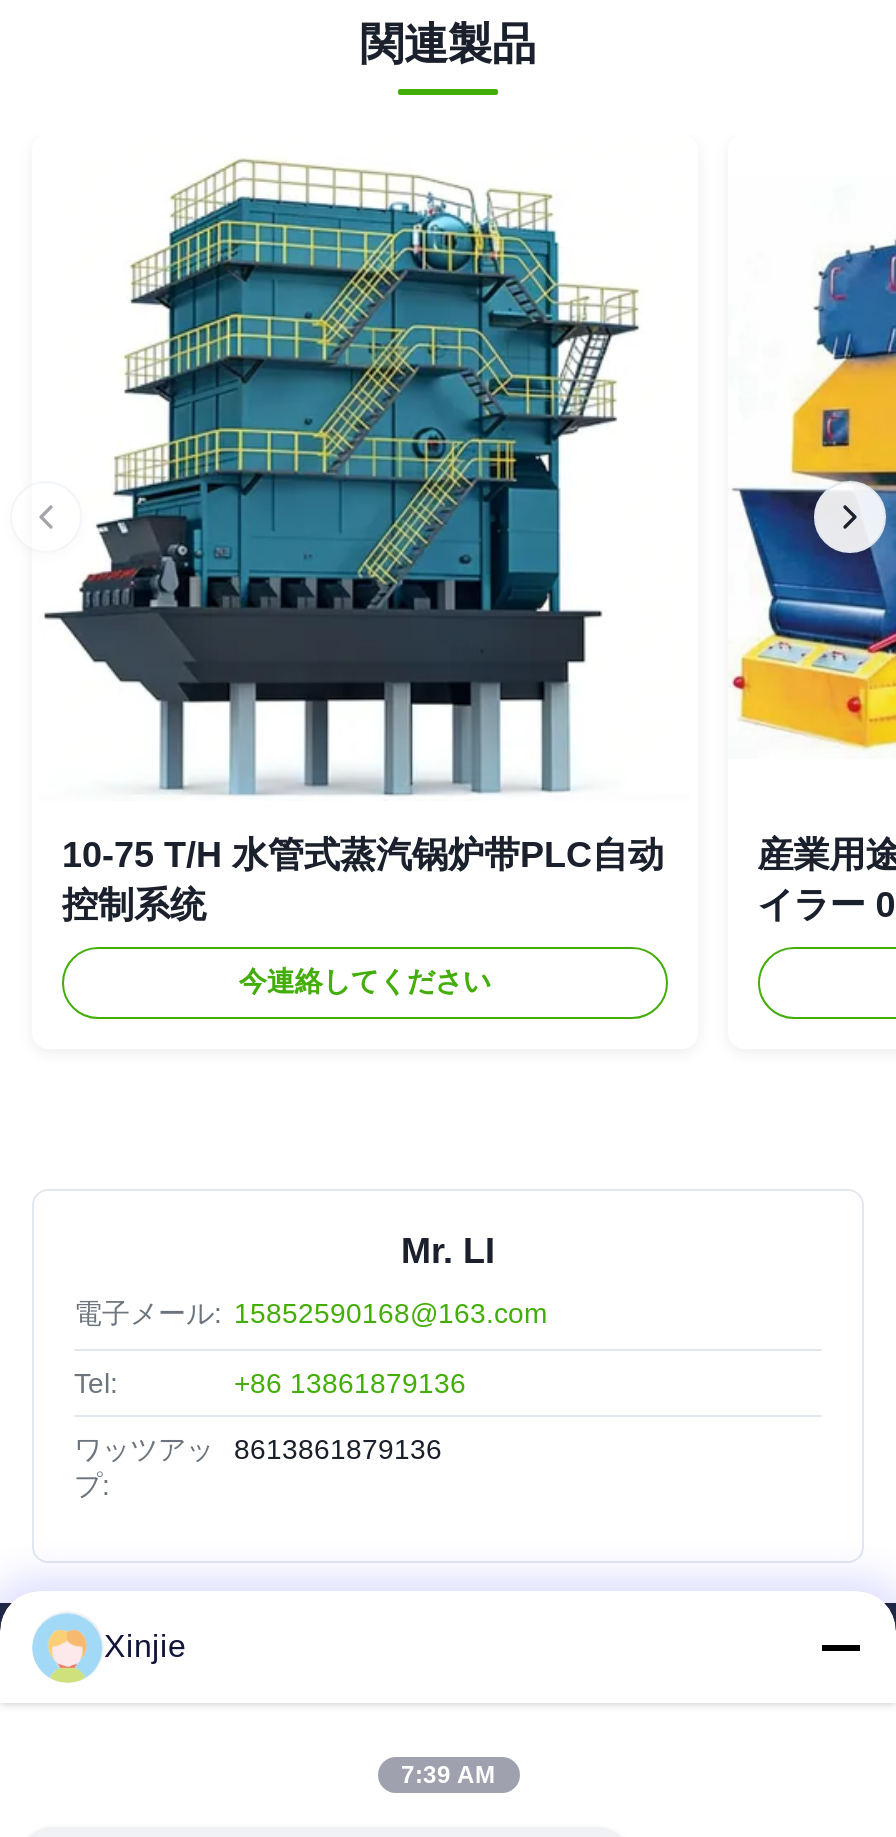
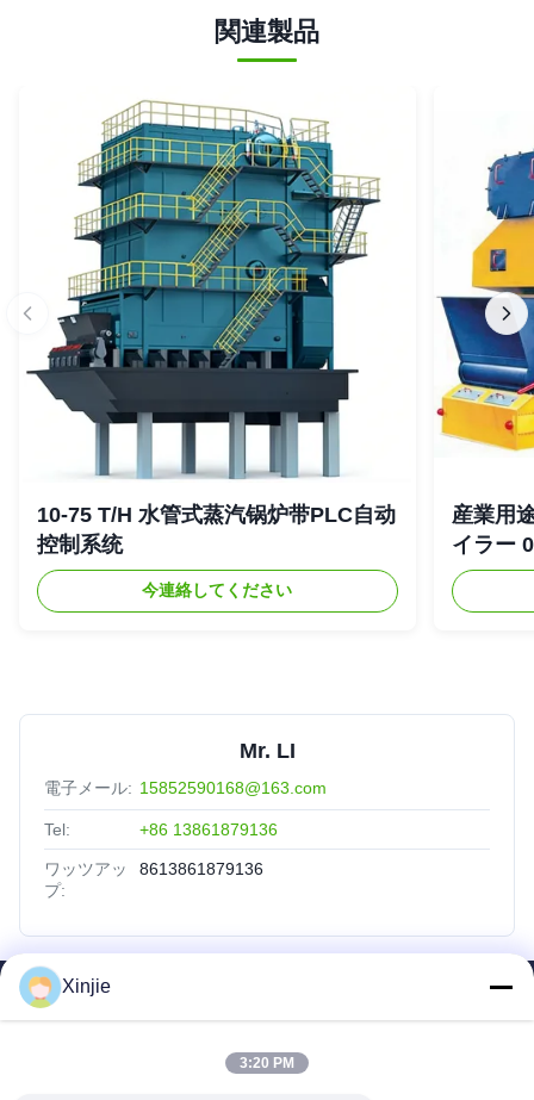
- 7:39 AM
+ 3:20 PM
